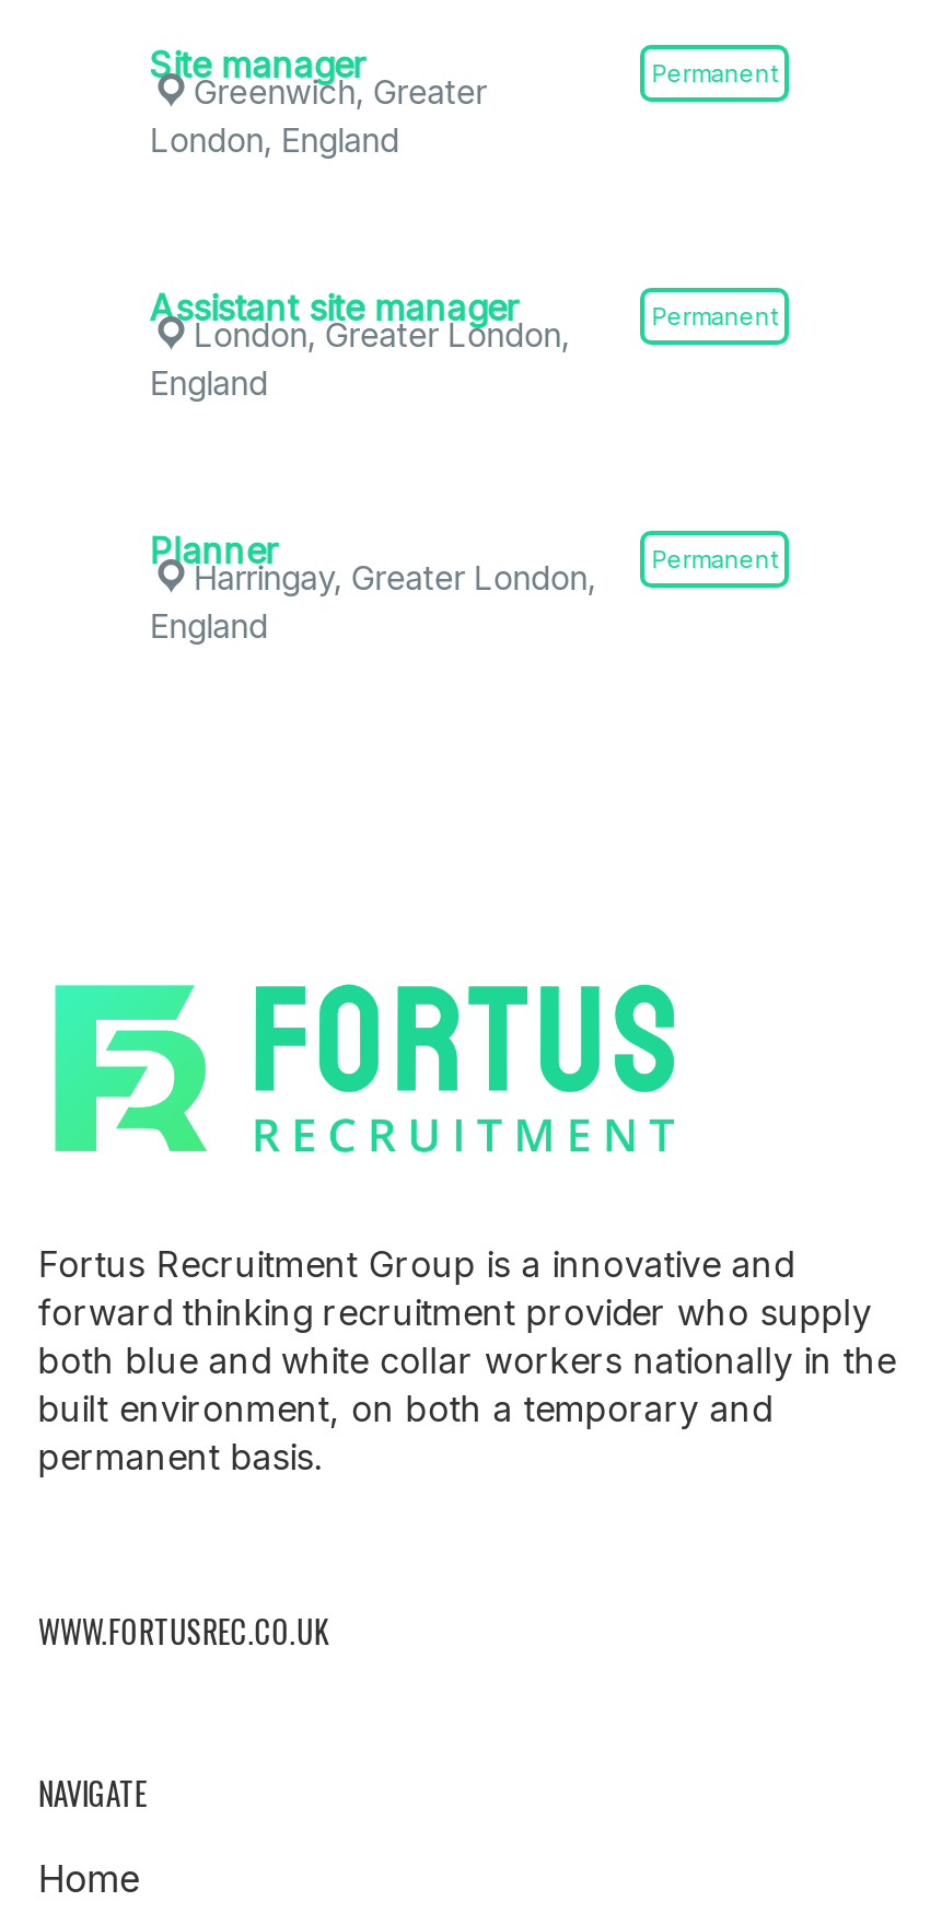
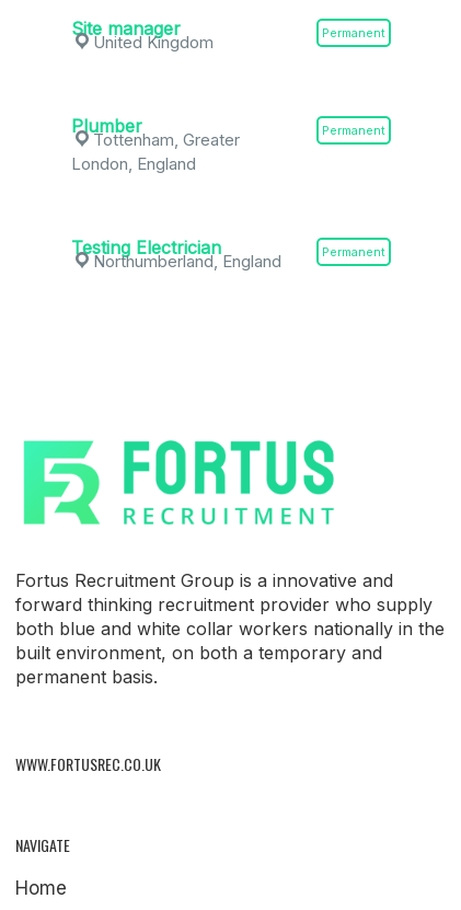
- Greenwich, Greater
+ United Kingdom

moved down: London, England

- Assistant site manager
+ Plumber

- London, Greater London,
- England
+ Tottenham, Greater

- Planner
+ Testing Electrician

- Harringay, Greater London,
- England
+ Northumberland, England
